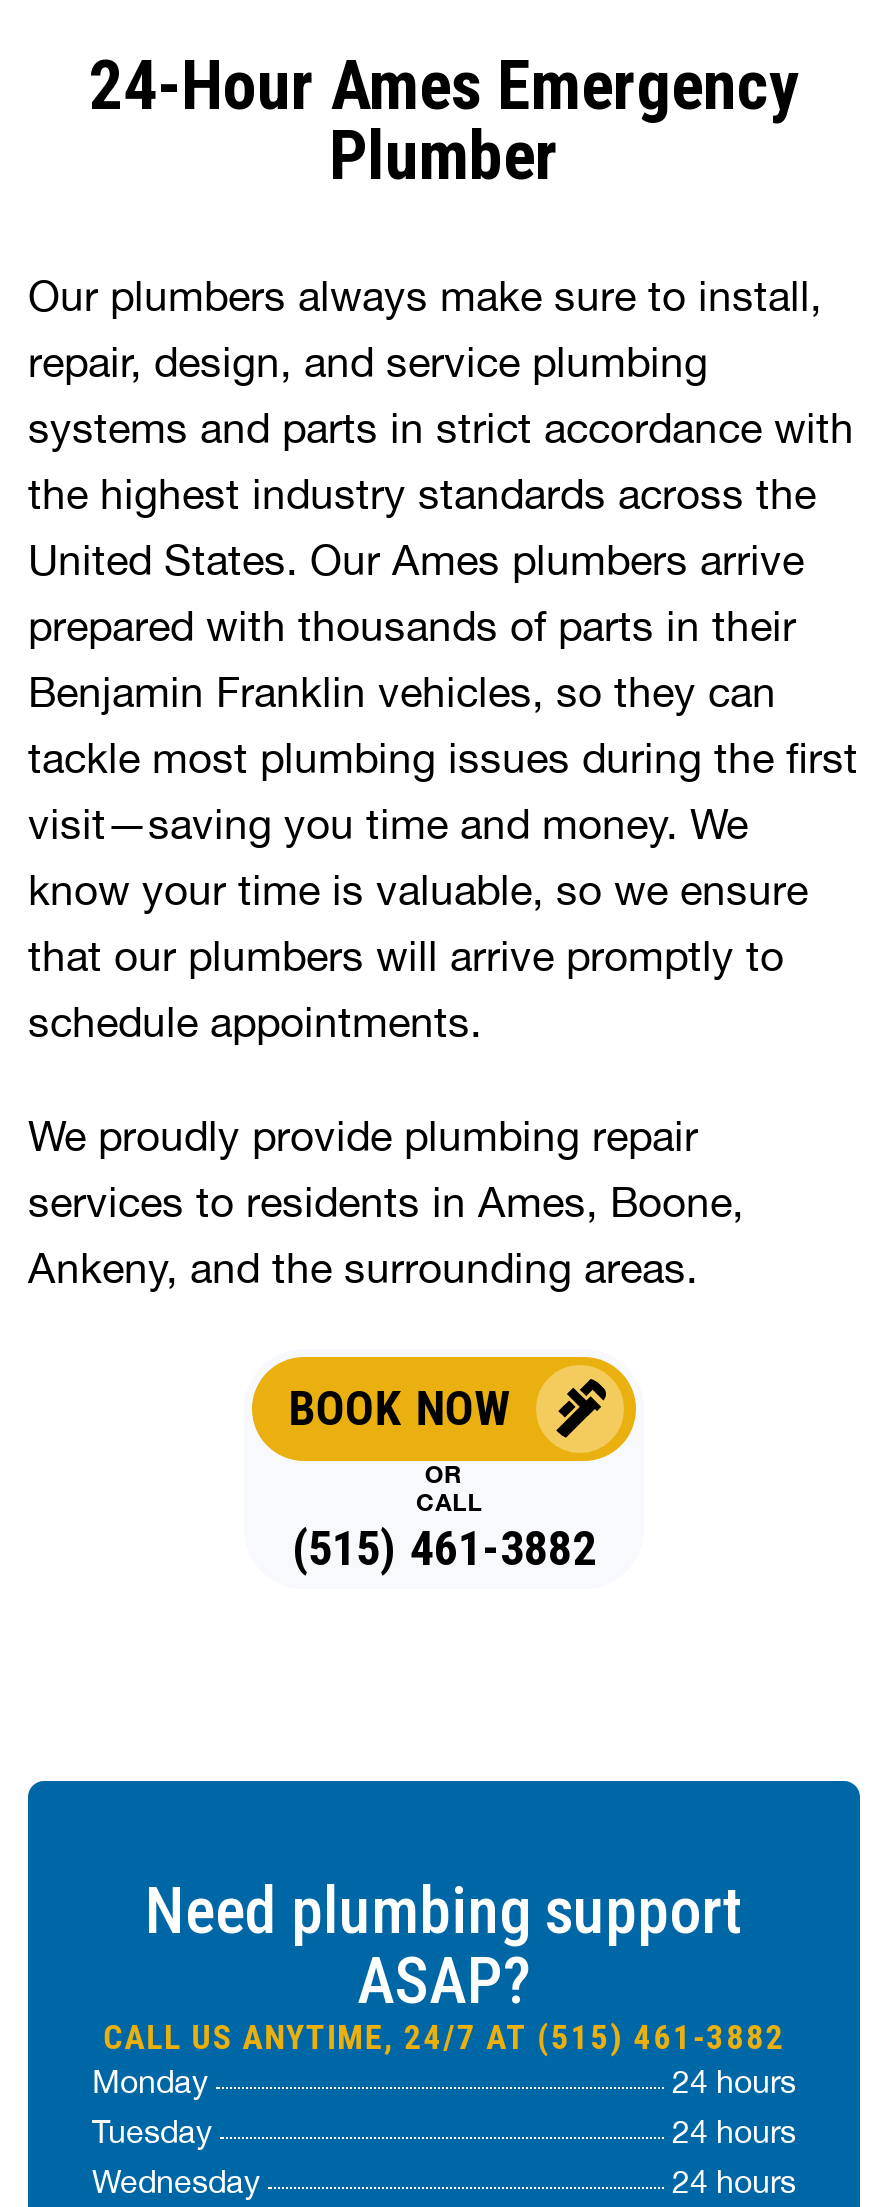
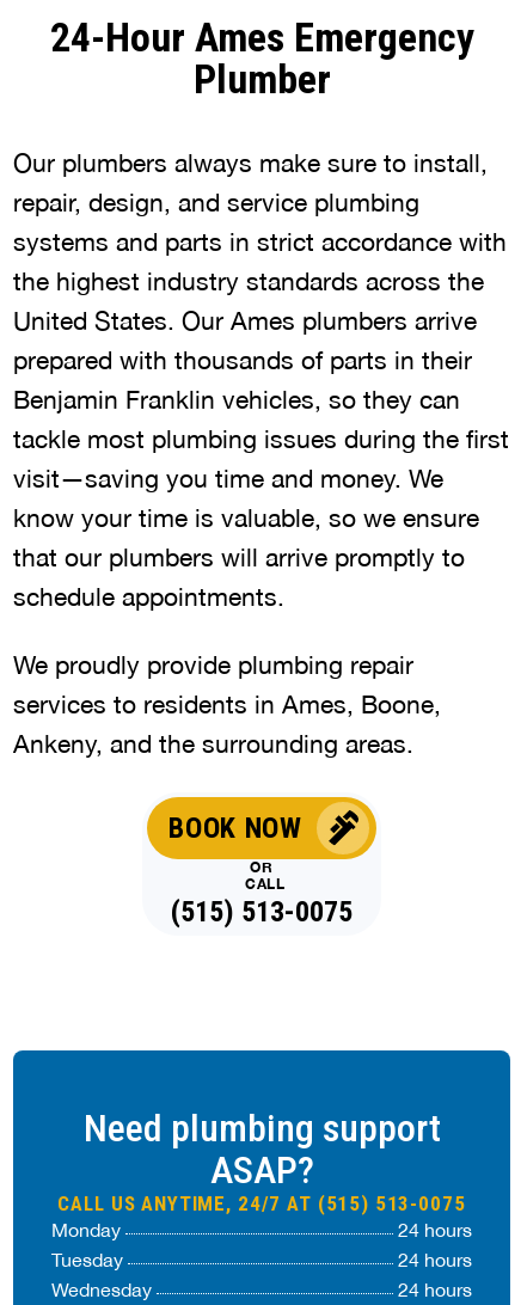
- (515) 461-3882
+ (515) 513-0075

- CALL US ANYTIME, 24/7 AT (515) 461-3882
+ CALL US ANYTIME, 24/7 AT (515) 513-0075
